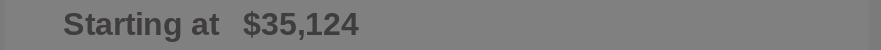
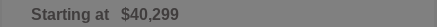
- Starting at $35,124
+ Starting at $40,299
